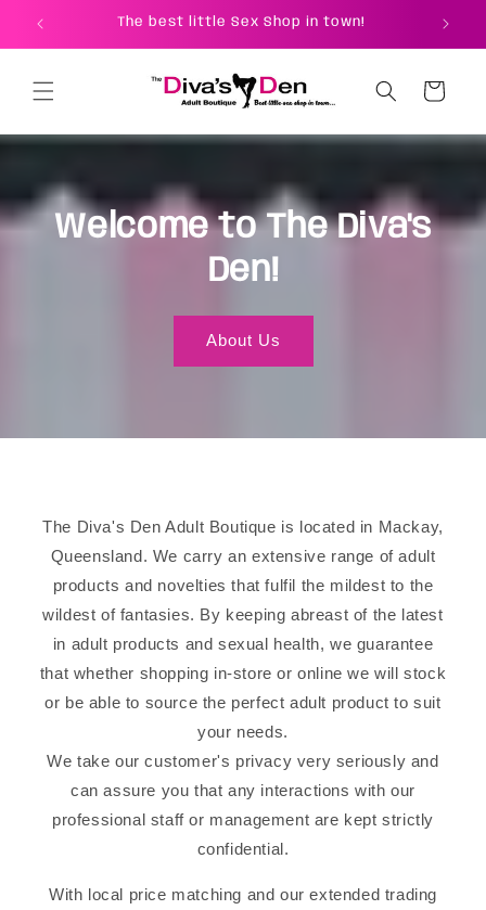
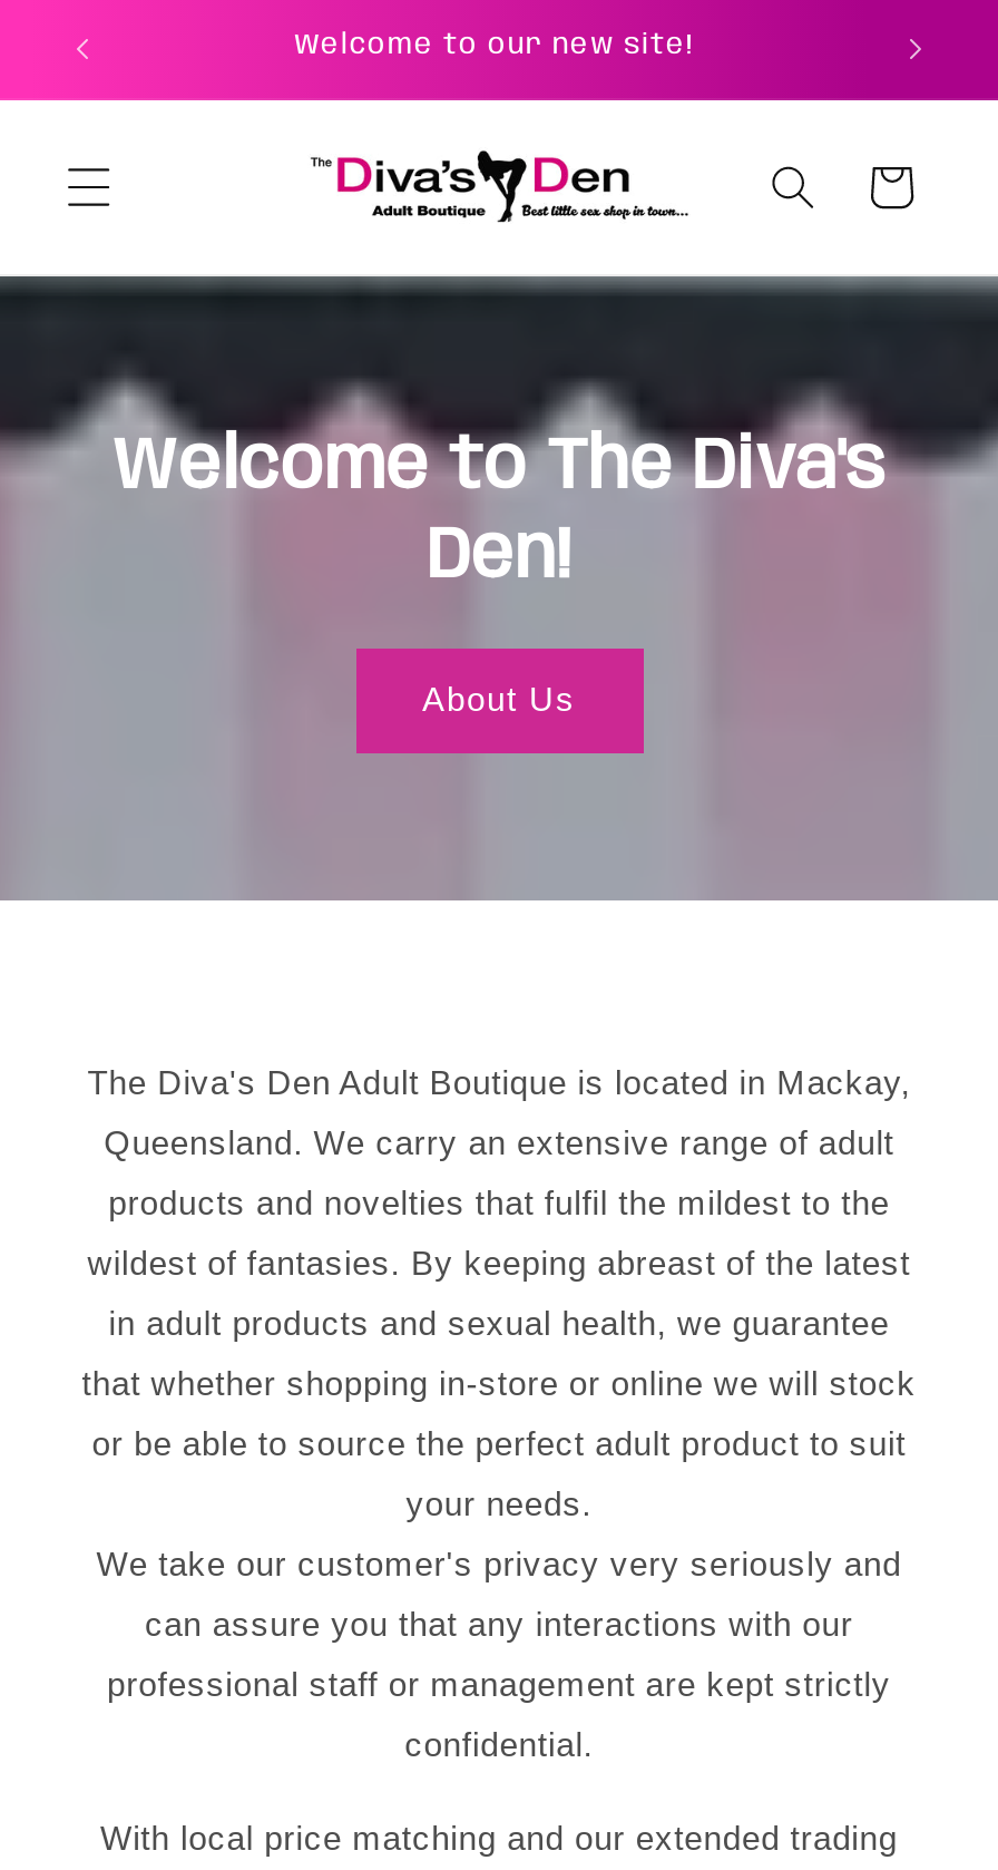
- The best little Sex Shop in town!
+ Welcome to our new site!
